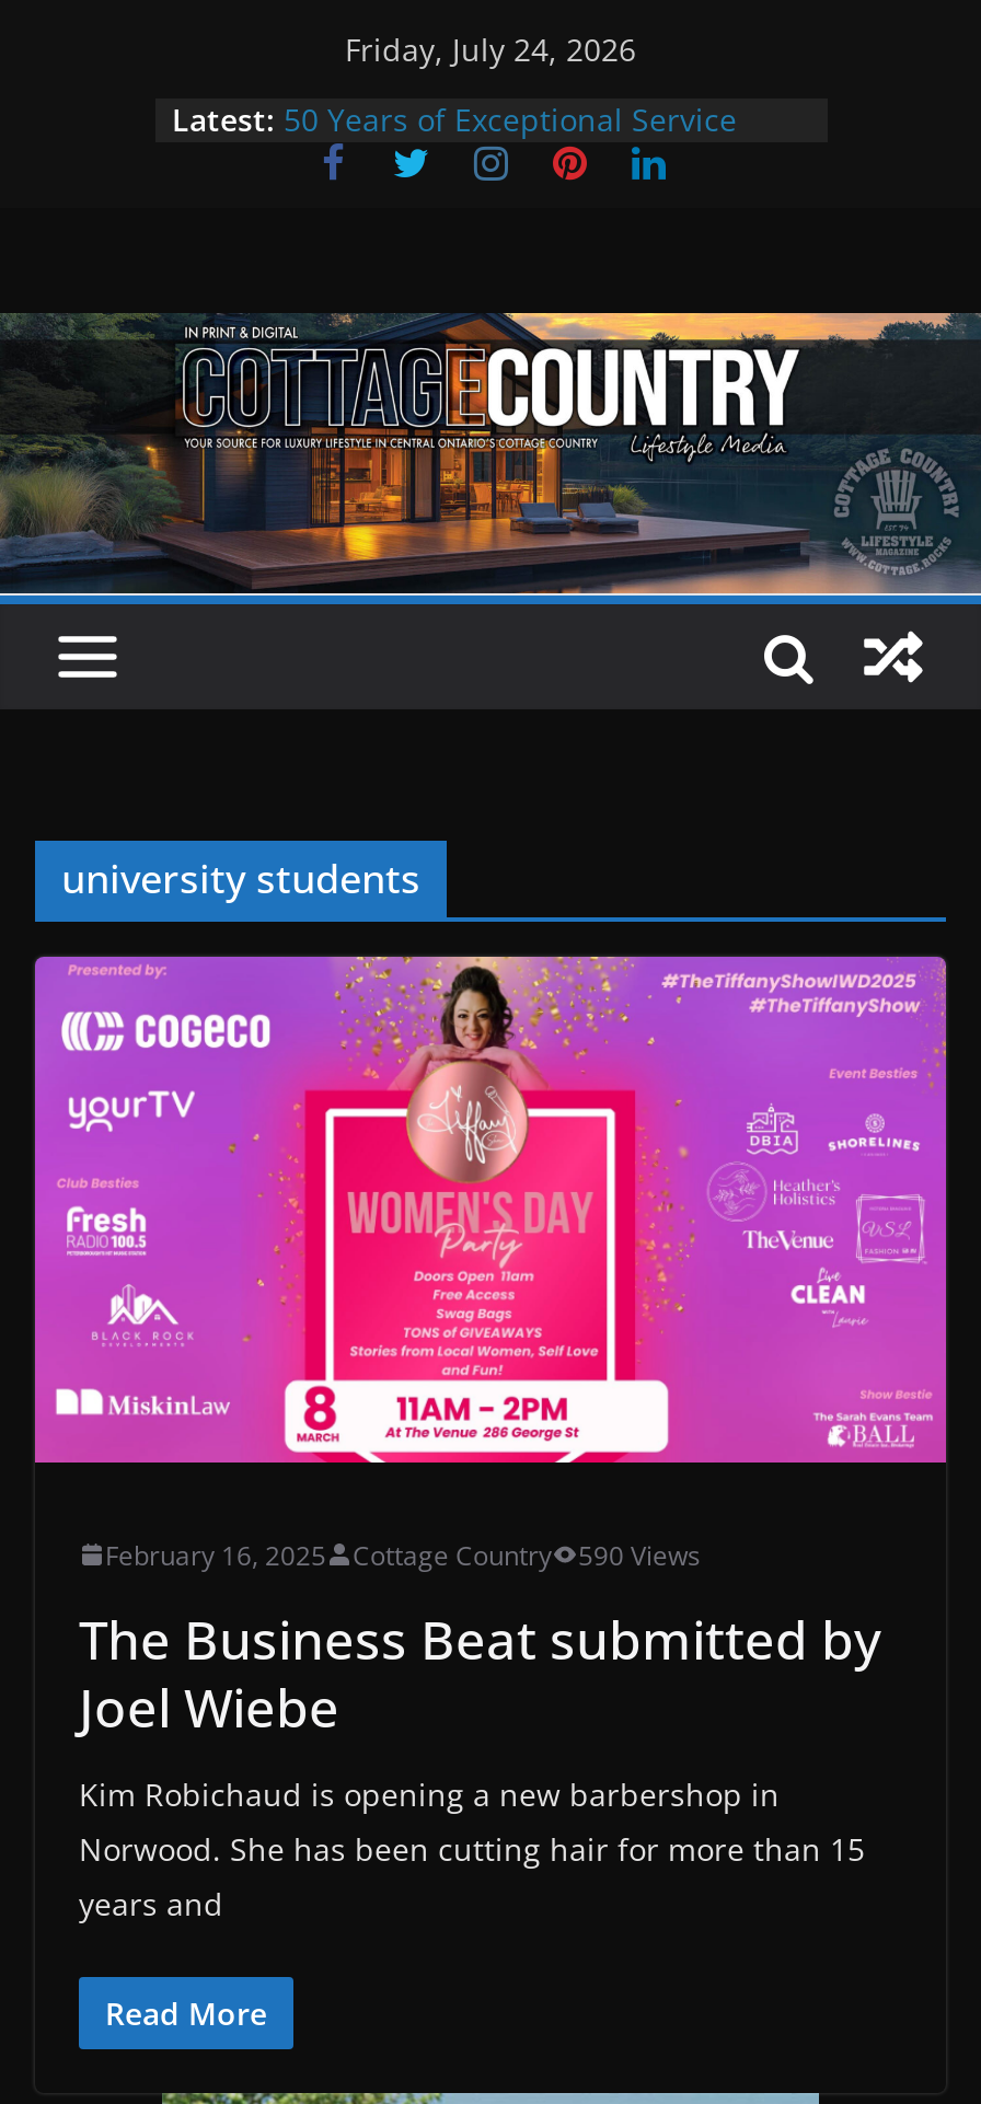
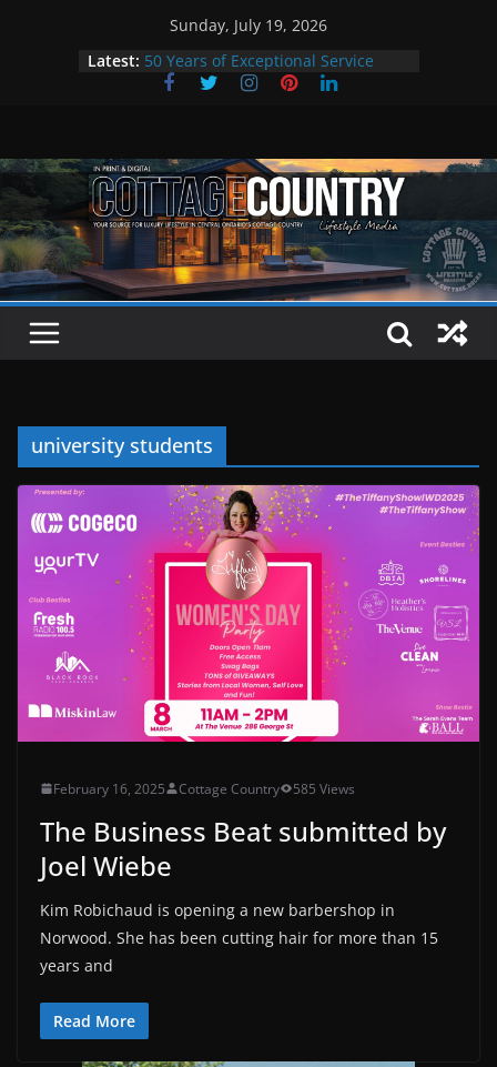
- Friday, July 24, 2026
+ Sunday, July 19, 2026

- February 16, 2025 Cottage Country 590 Views
+ February 16, 2025 Cottage Country 585 Views
